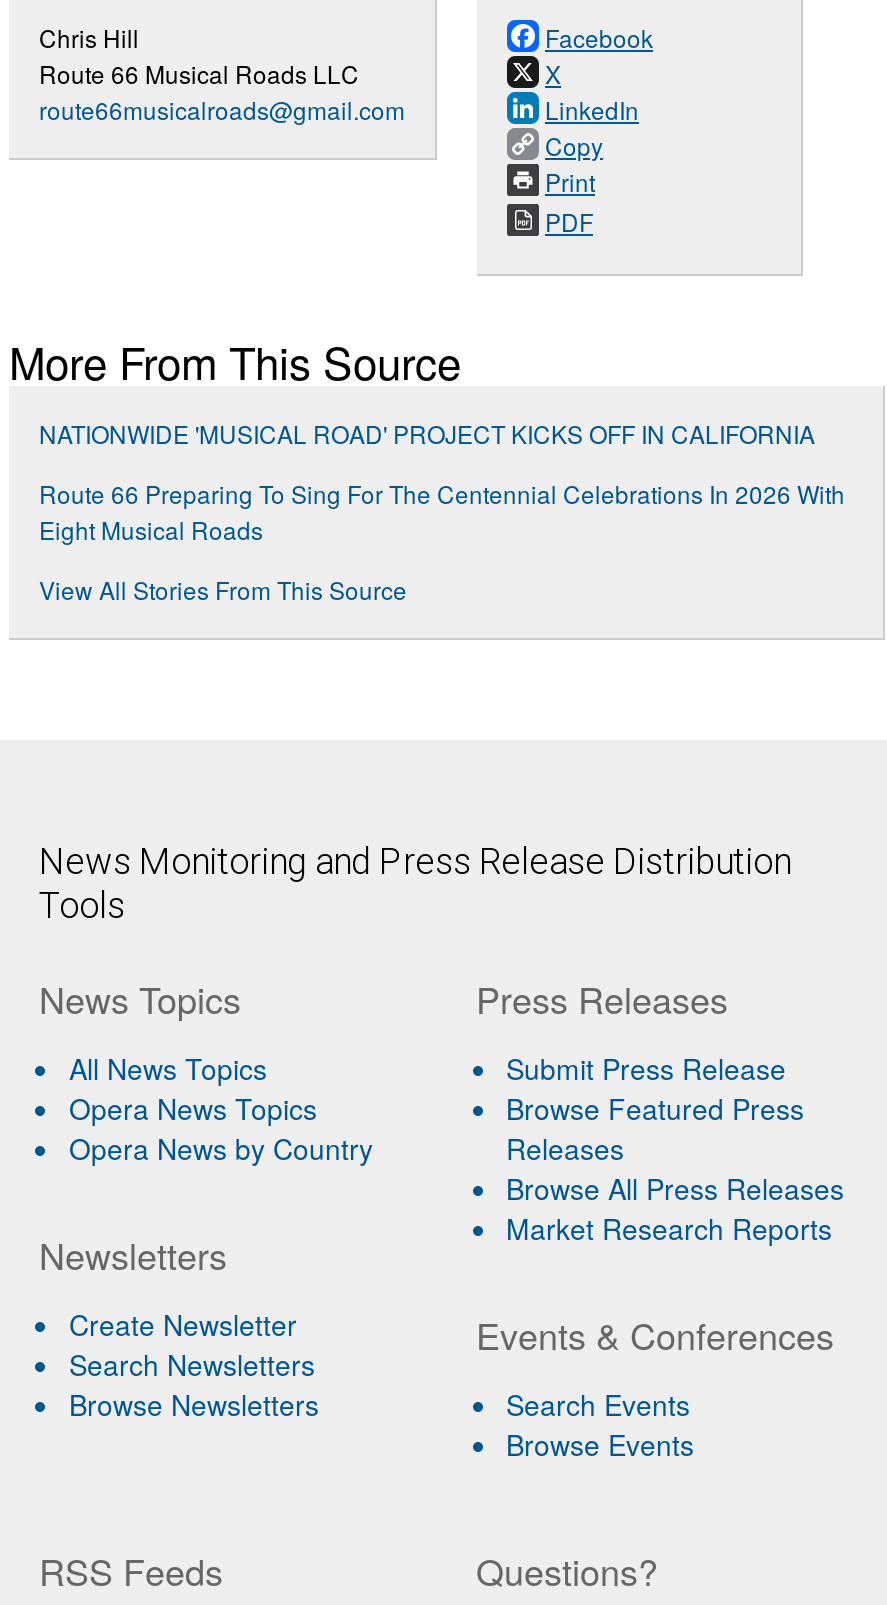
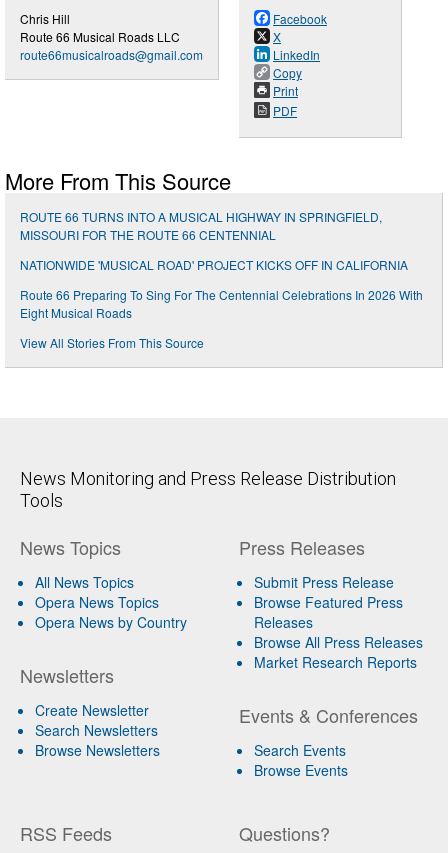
+ ROUTE 66 TURNS INTO A MUSICAL HIGHWAY IN SPRINGFIELD,
+ MISSOURI FOR THE ROUTE 66 CENTENNIAL
